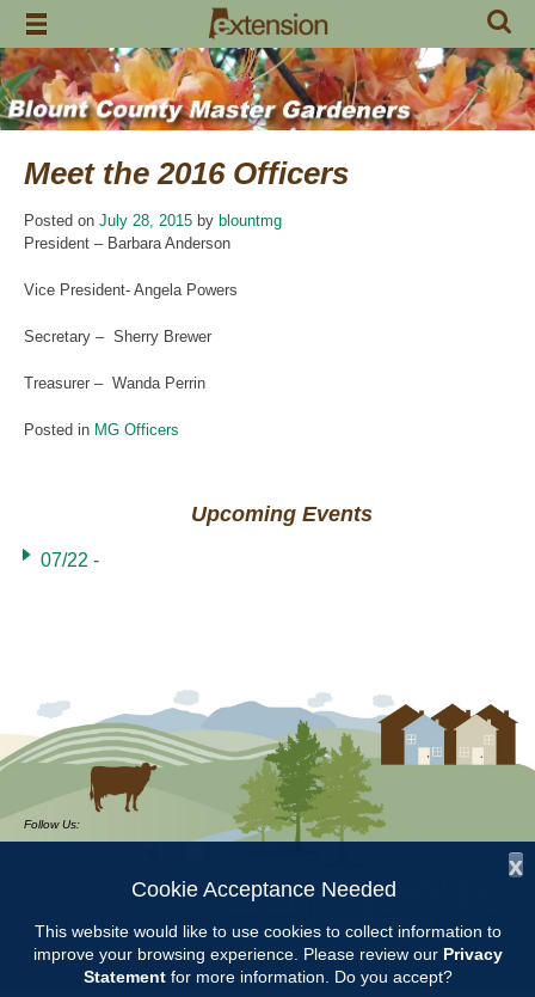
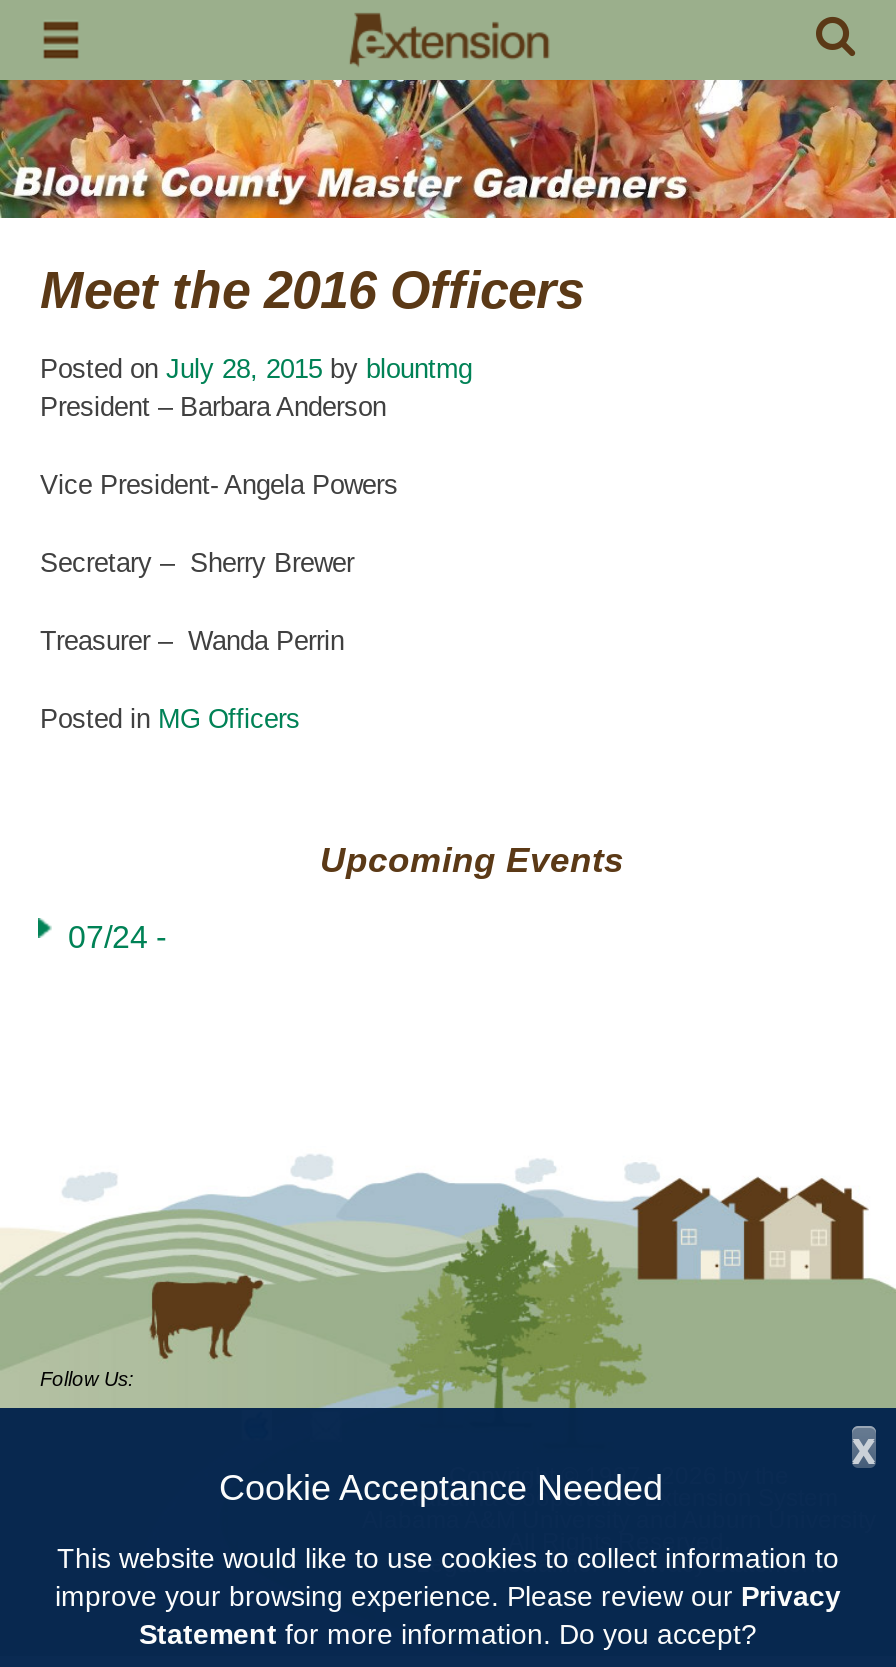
- 07/22 -
+ 07/24 -
